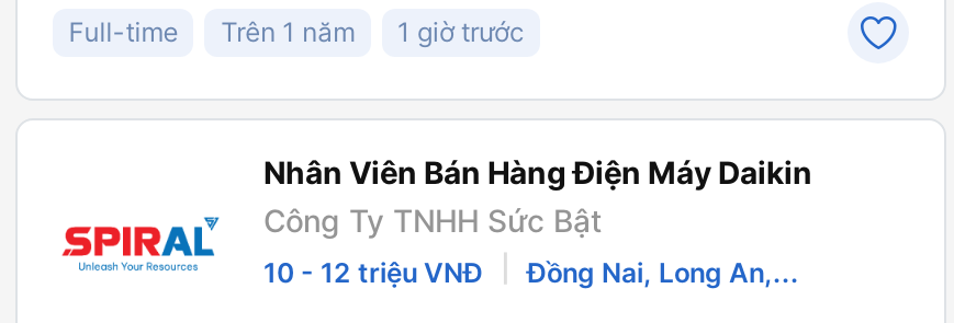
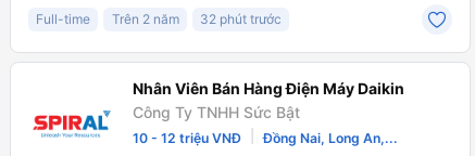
- Trên 1 năm
+ Trên 2 năm

- 1 giờ trước
+ 32 phút trước
